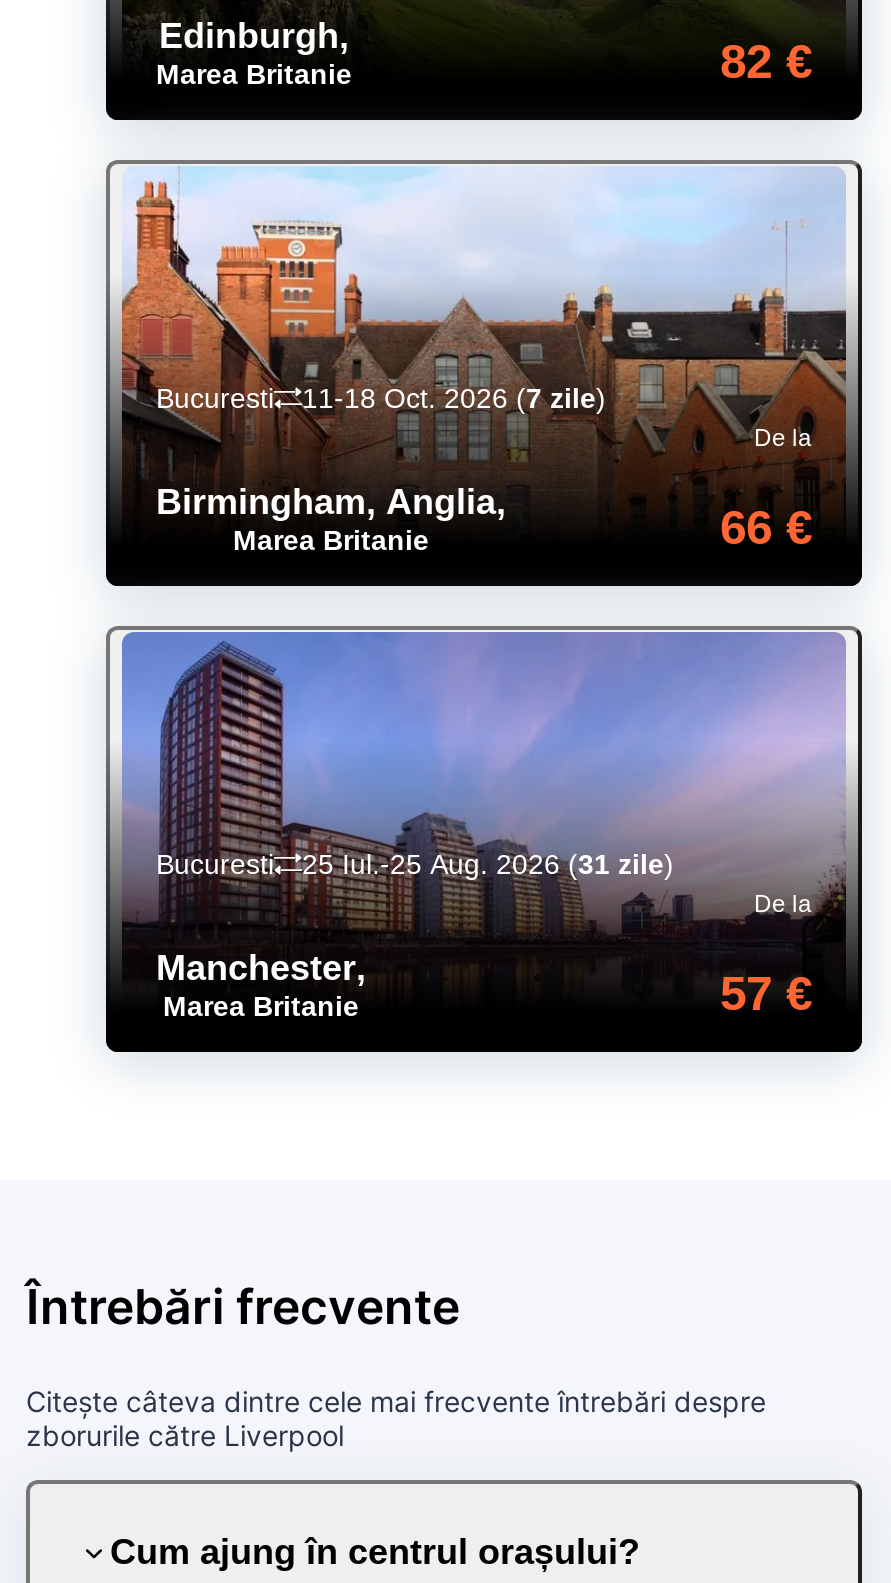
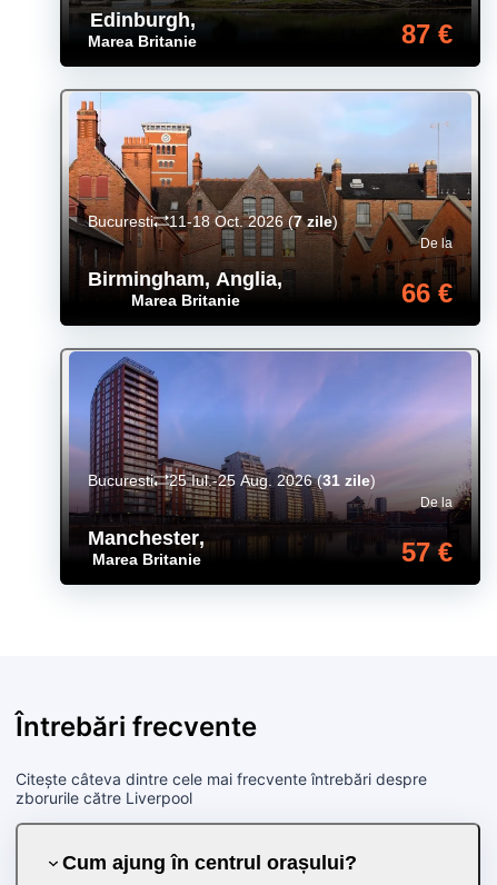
- 82 €
+ 87 €
